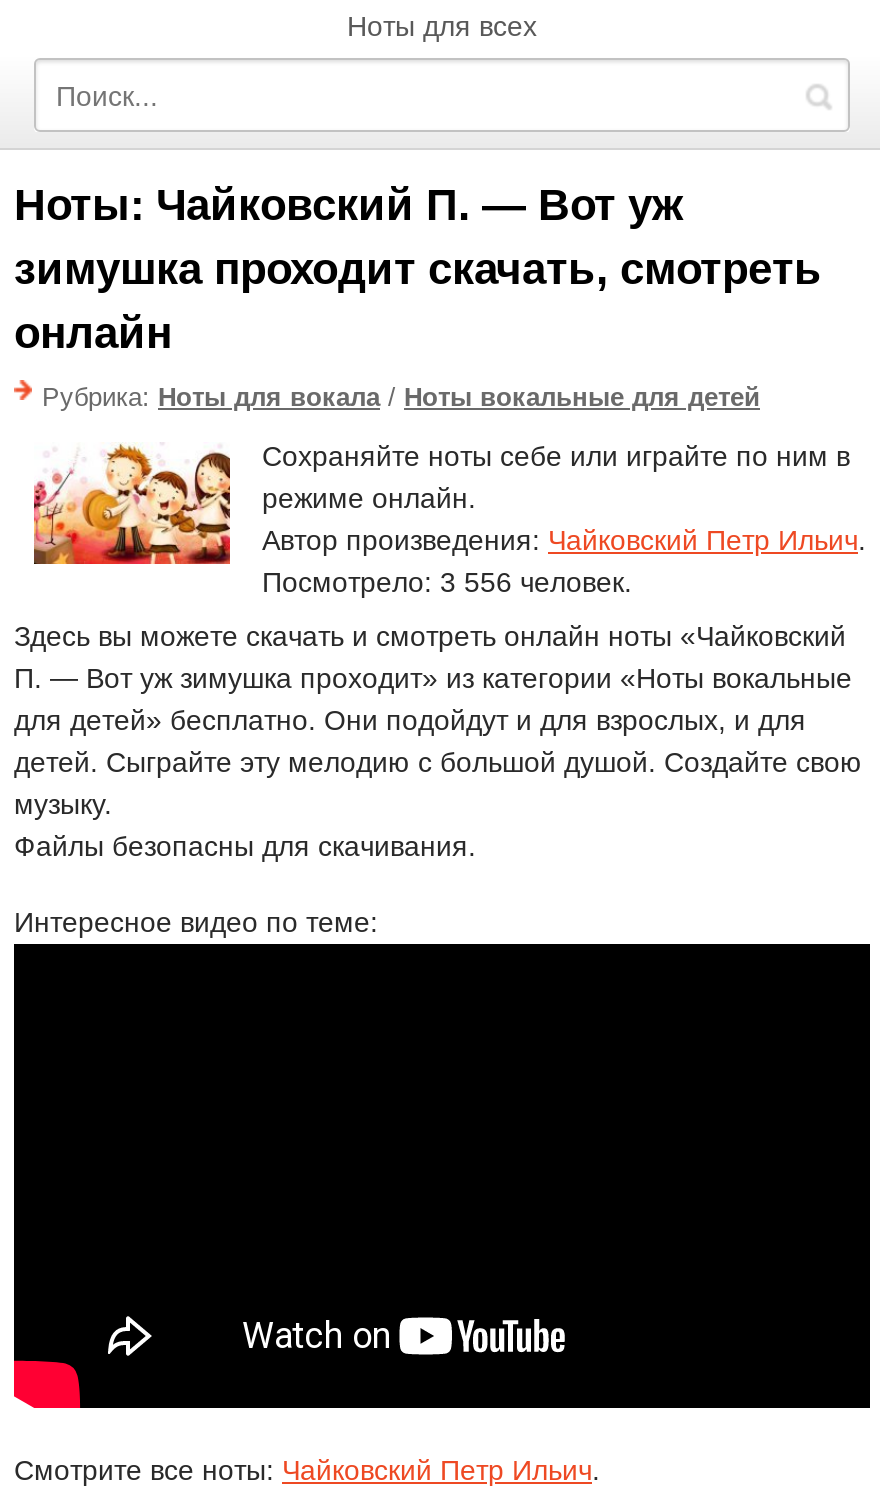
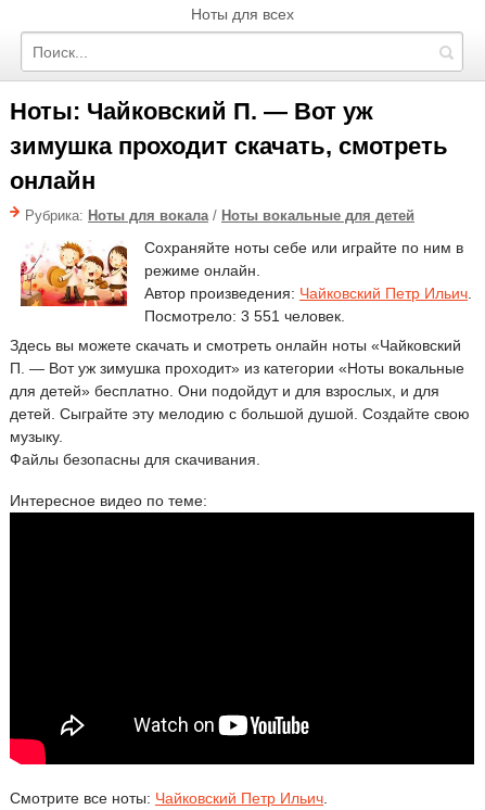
- Посмотрело: 3 556 человек.
+ Посмотрело: 3 551 человек.
